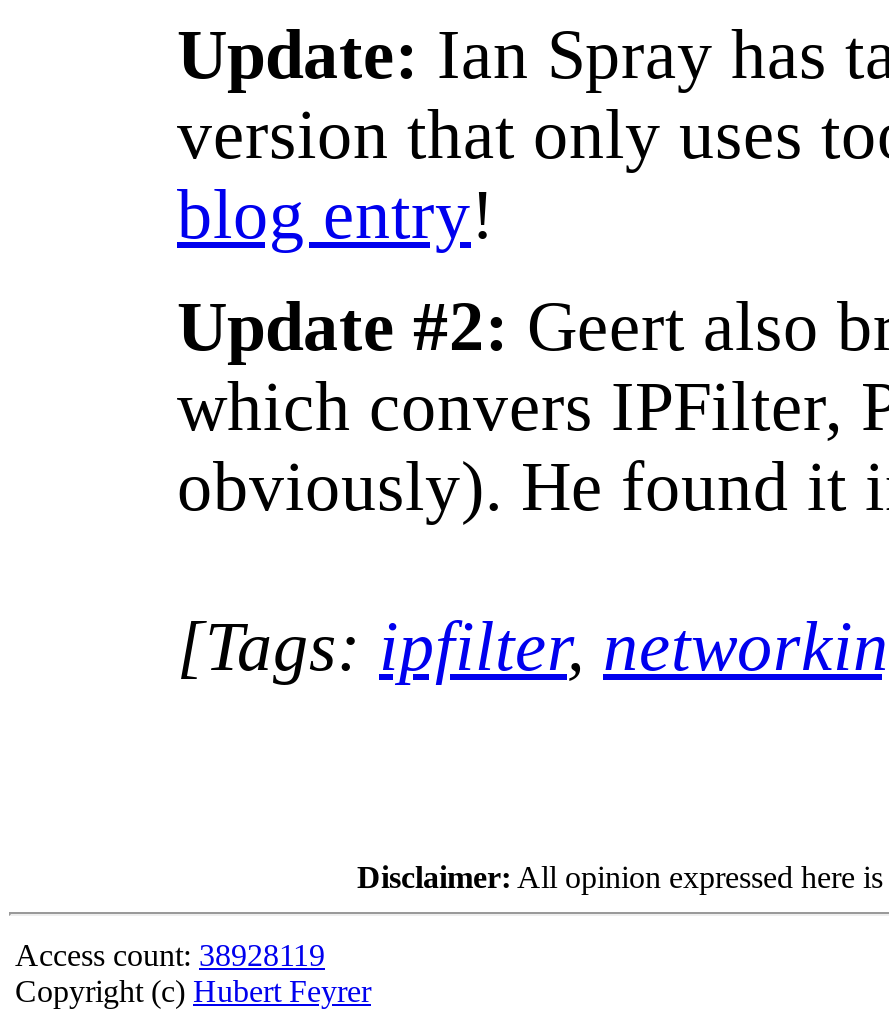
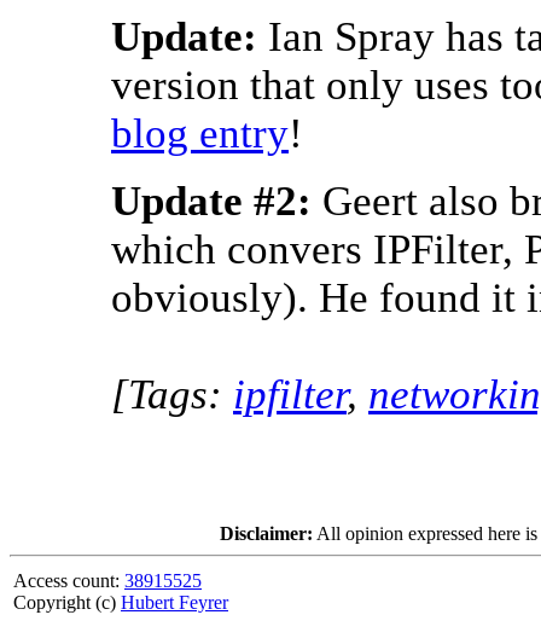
- Access count: 38928119
+ Access count: 38915525
